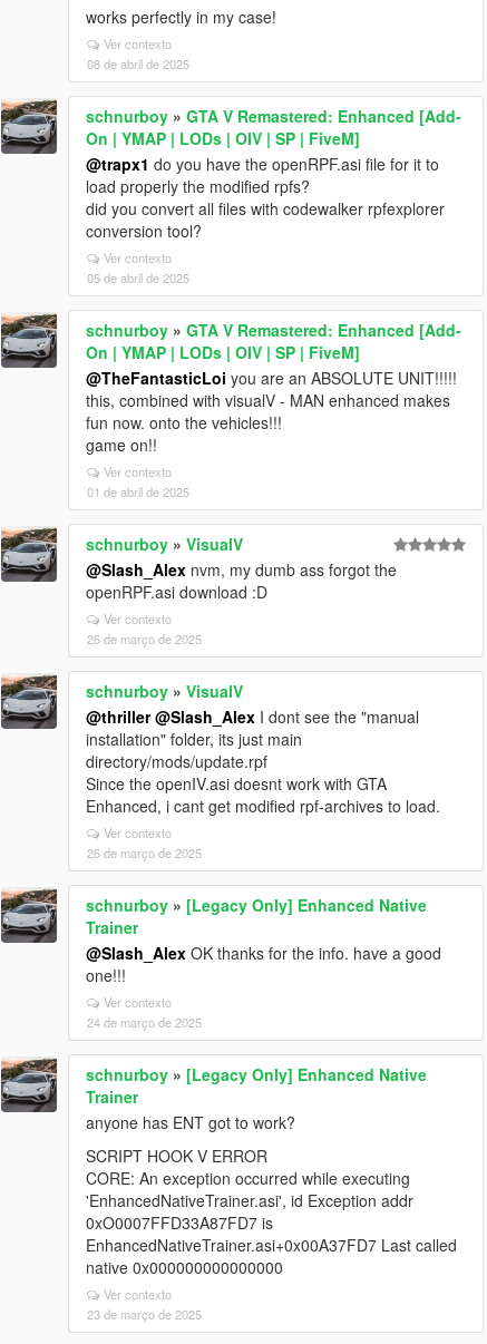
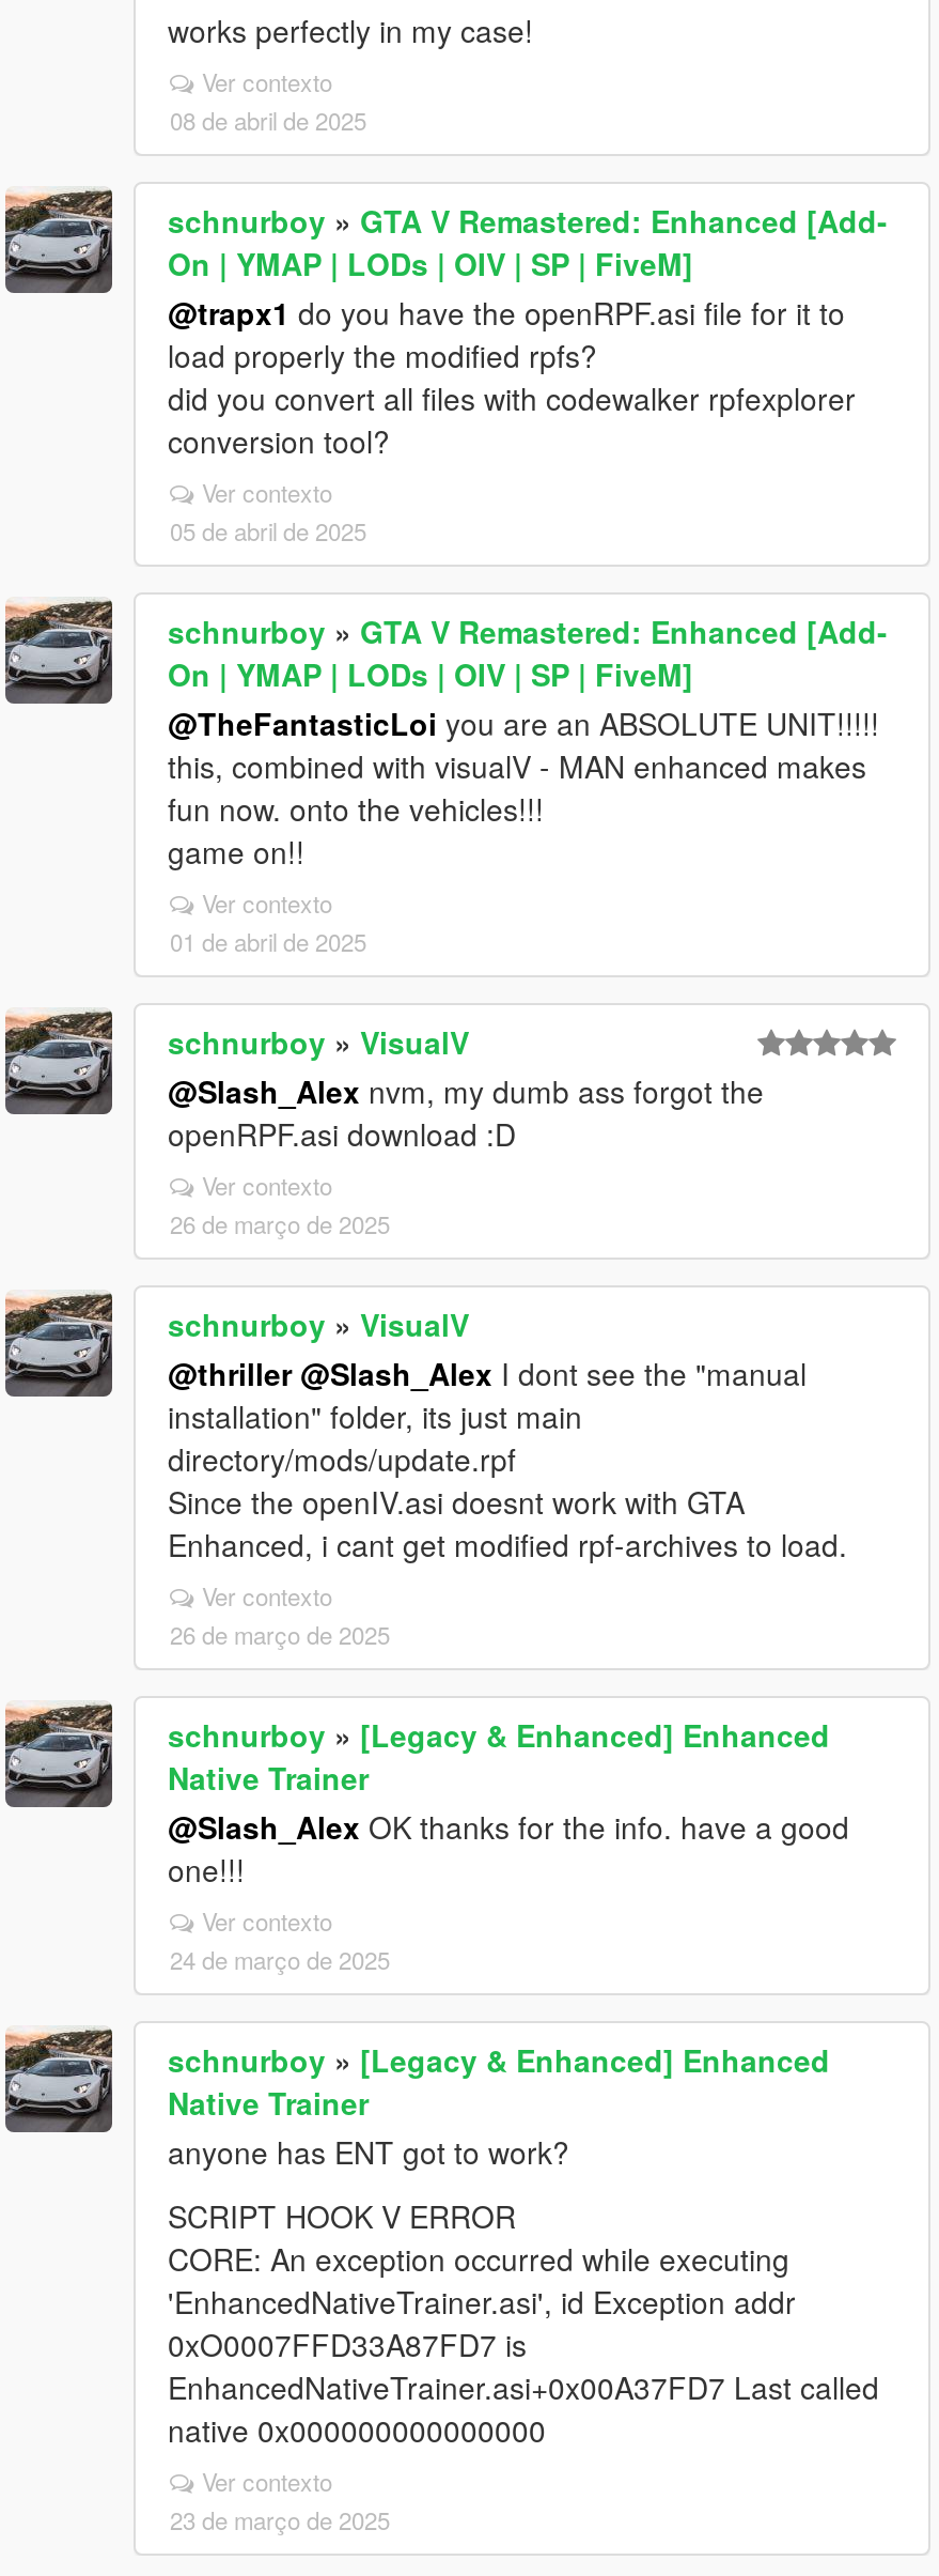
- schnurboy» [Legacy Only] Enhanced Native
- Trainer
+ schnurboy» [Legacy & Enhanced] Enhanced
+ Native Trainer

- schnurboy» [Legacy Only] Enhanced Native
- Trainer
+ schnurboy» [Legacy & Enhanced] Enhanced
+ Native Trainer
